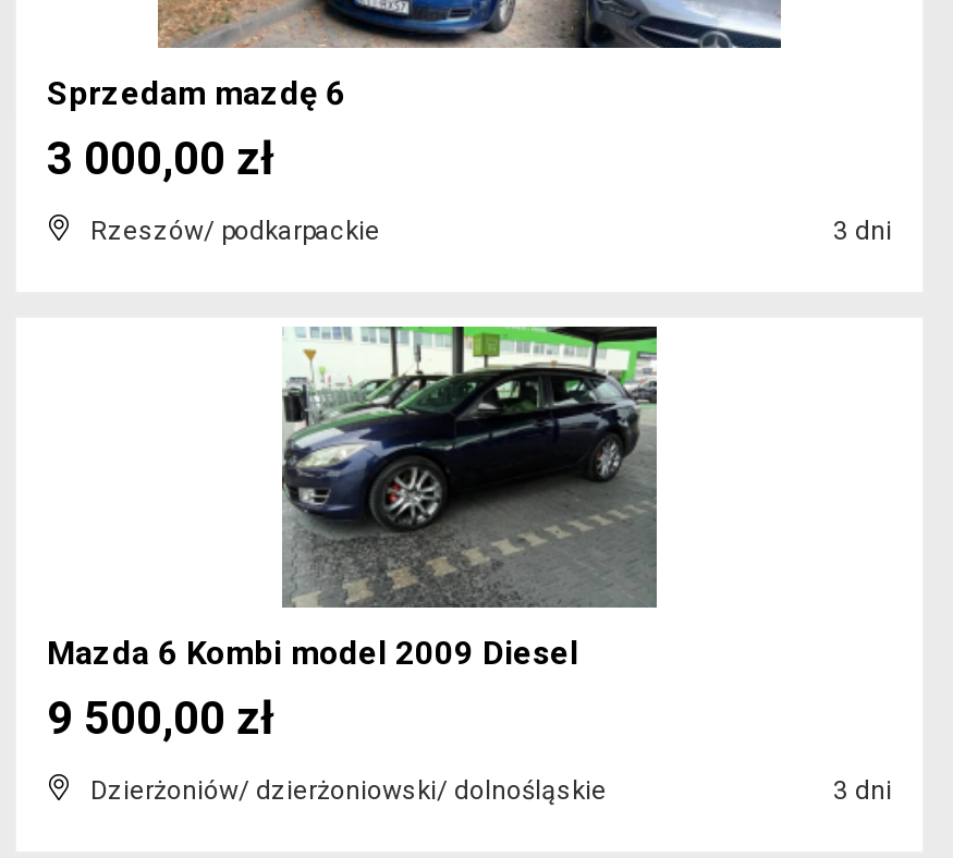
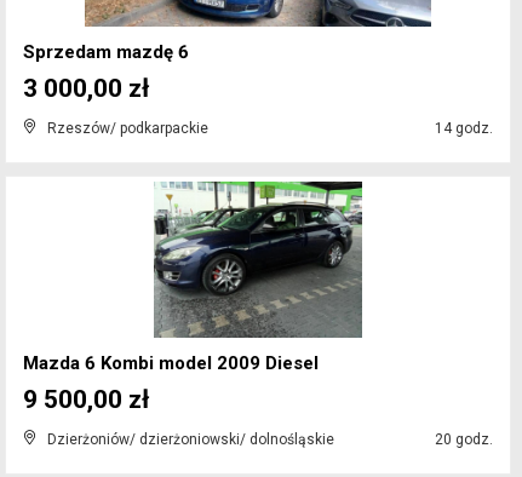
- 3 dni
+ 14 godz.

- 3 dni
+ 20 godz.
